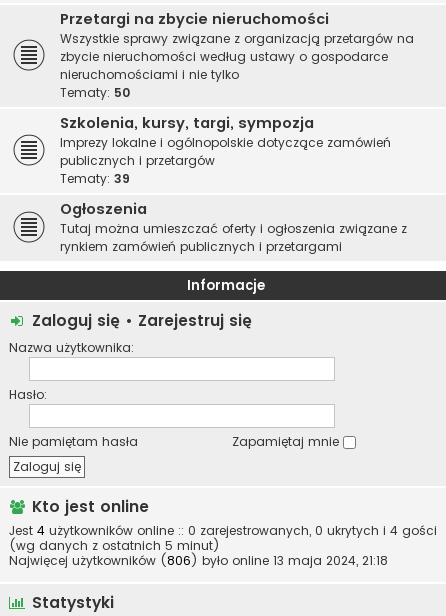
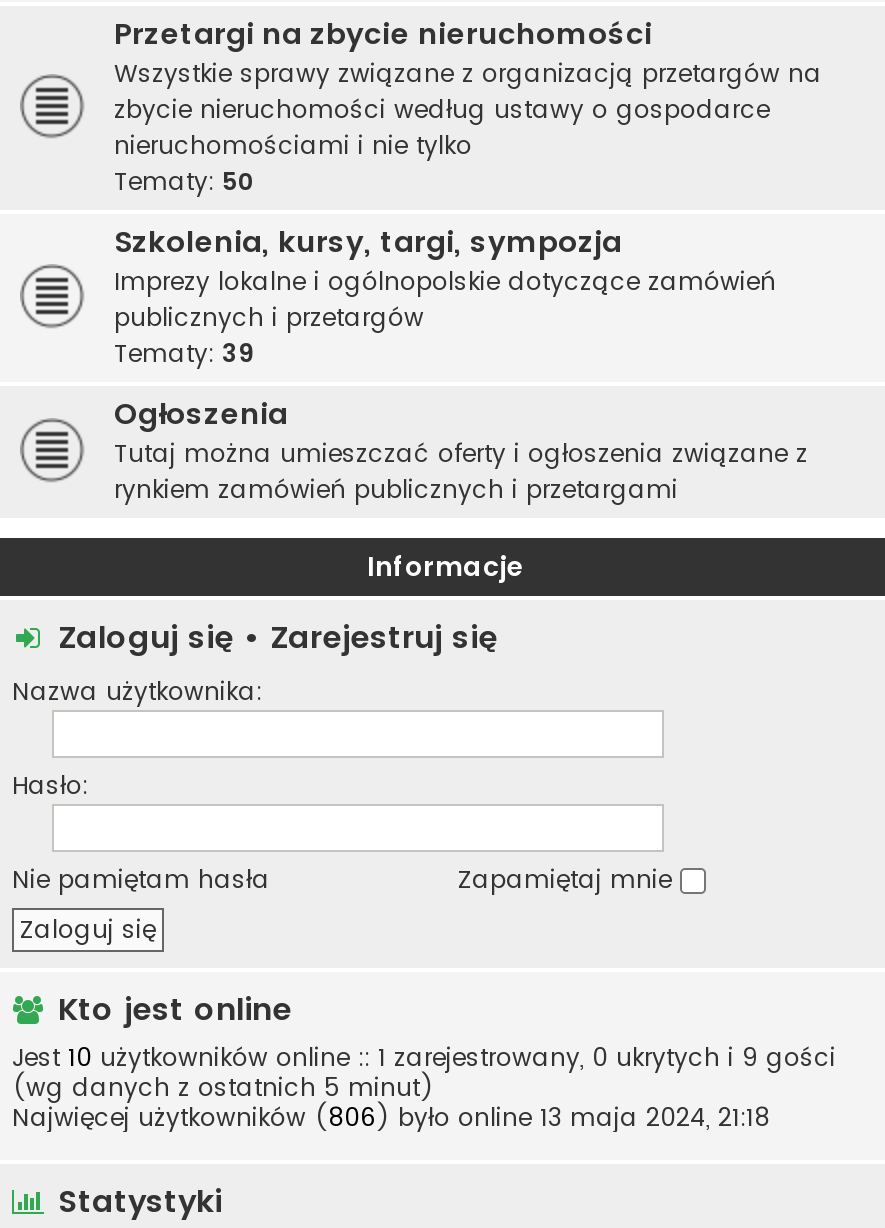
- Jest 4 użytkowników online :: 0 zarejestrowanych, 0 ukrytych i 4 gości
+ Jest 10 użytkowników online :: 1 zarejestrowany, 0 ukrytych i 9 gości
